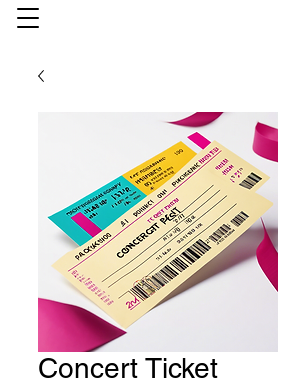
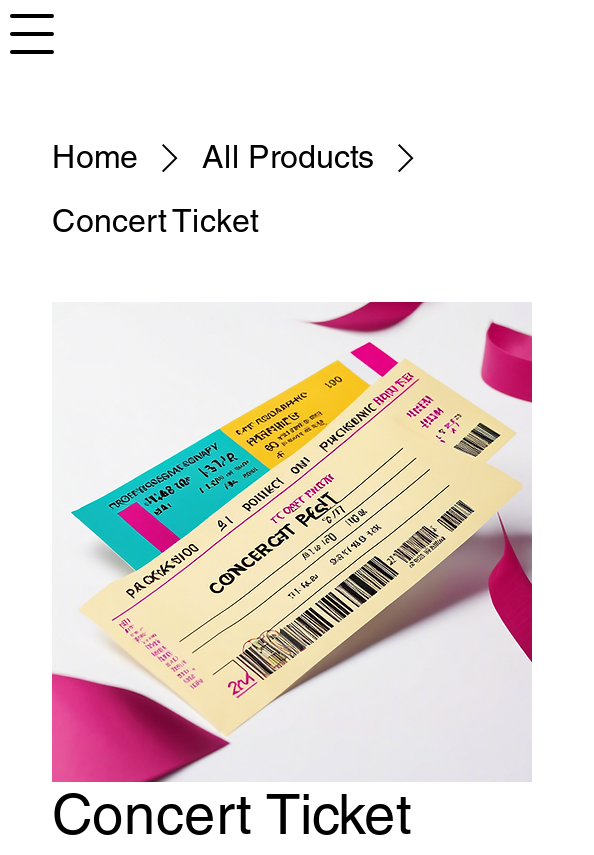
+ Home
+ All Products
+ Concert Ticket
